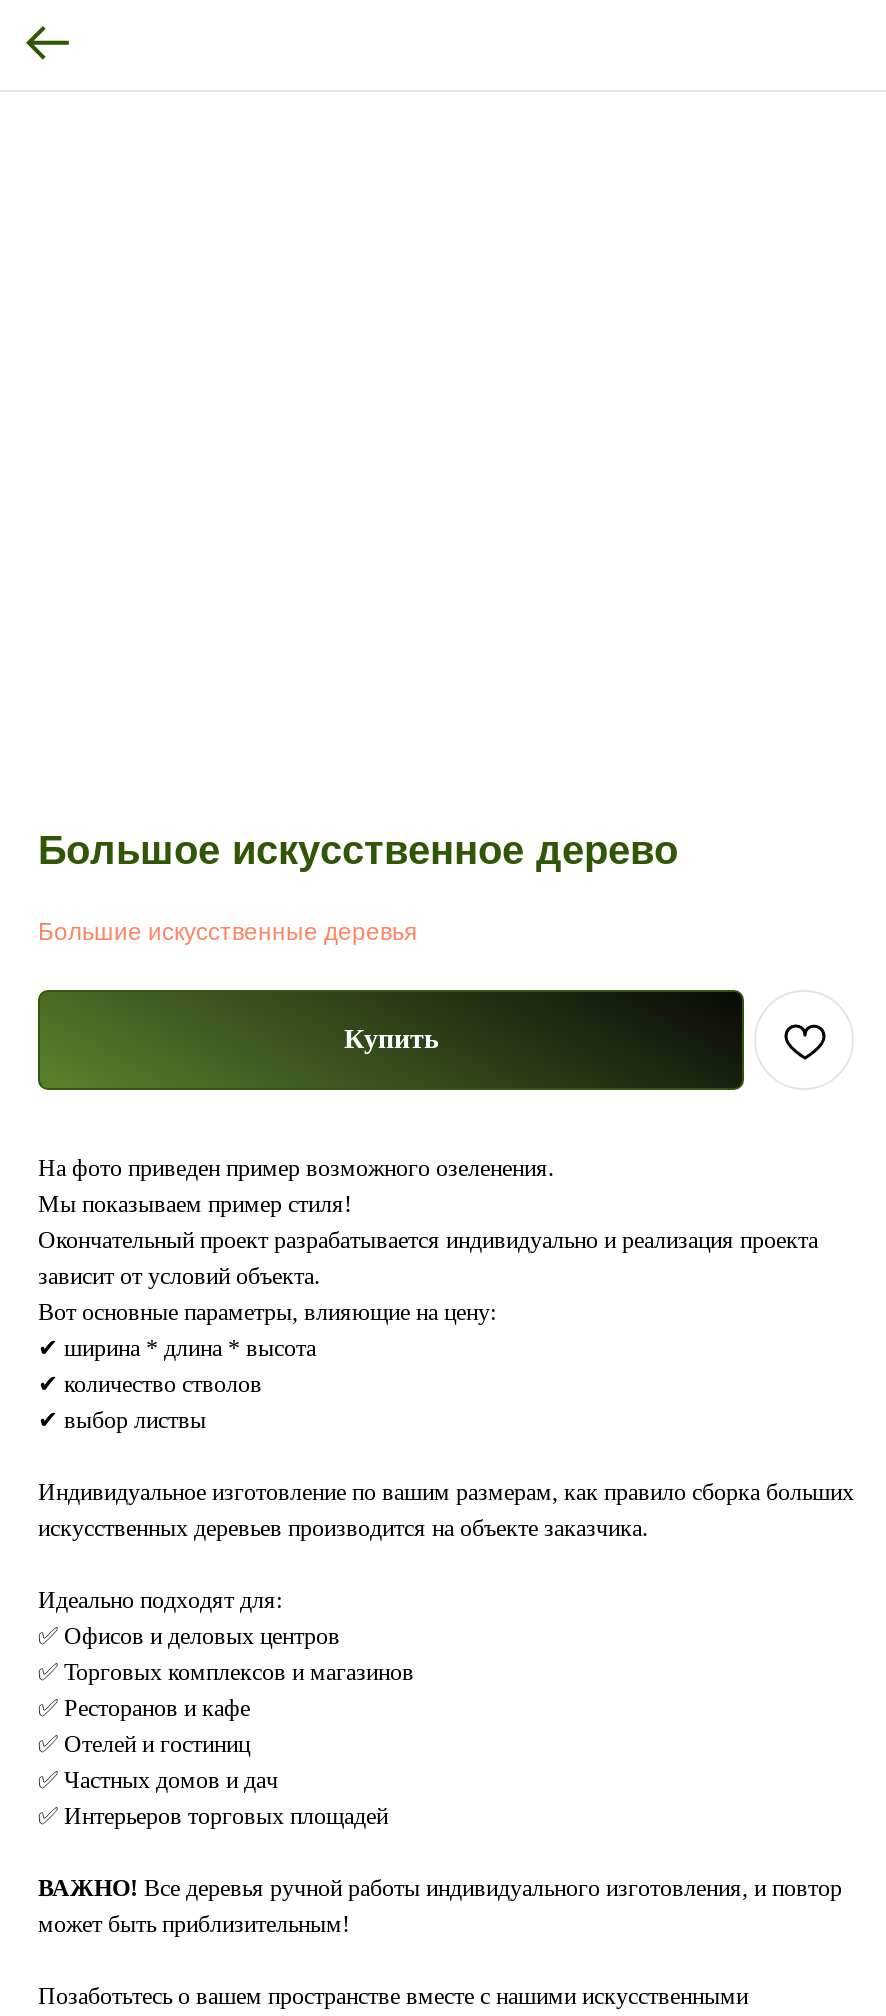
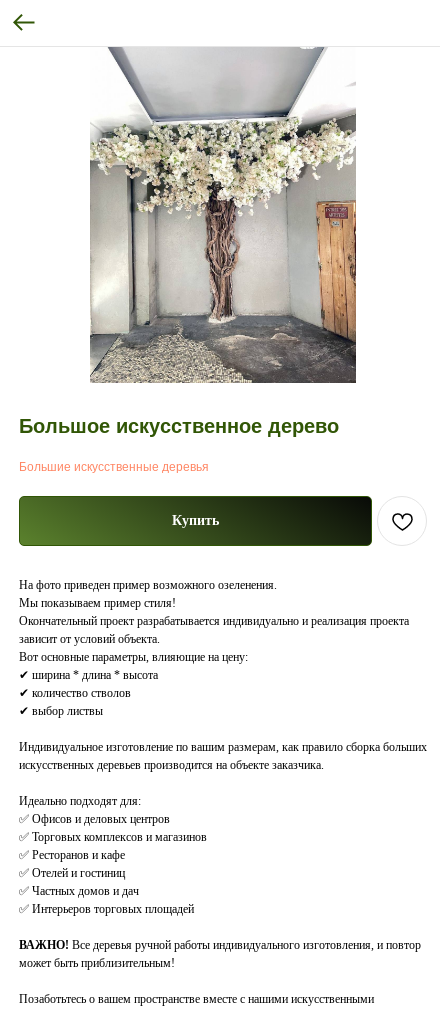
+ [image]
